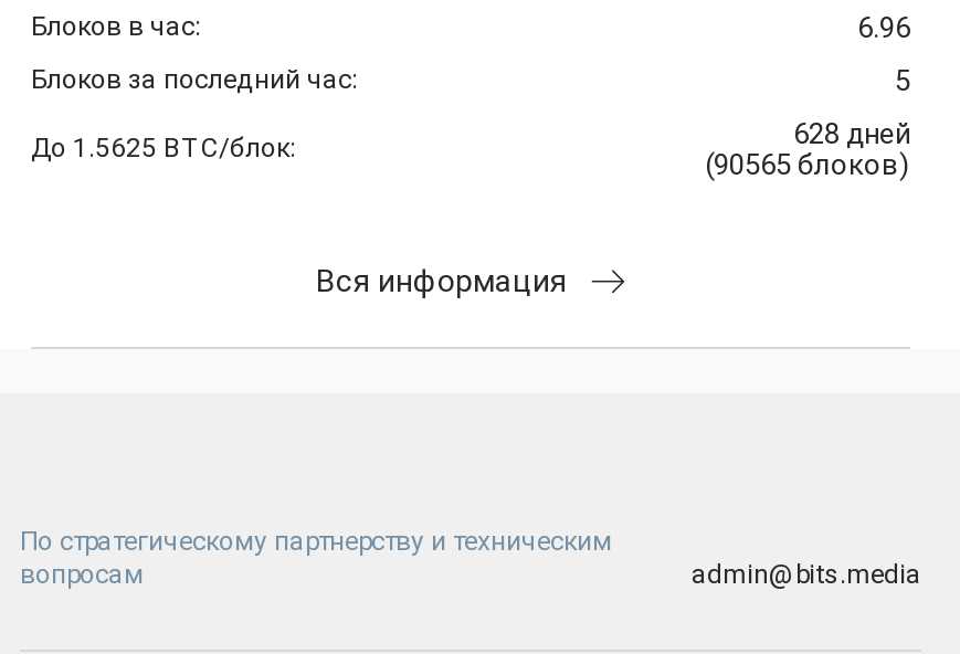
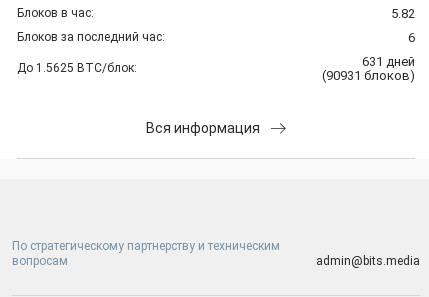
- 6.96
+ 5.82

- 5
+ 6

- 628 дней
+ 631 дней

- (90565 блоков)
+ (90931 блоков)
